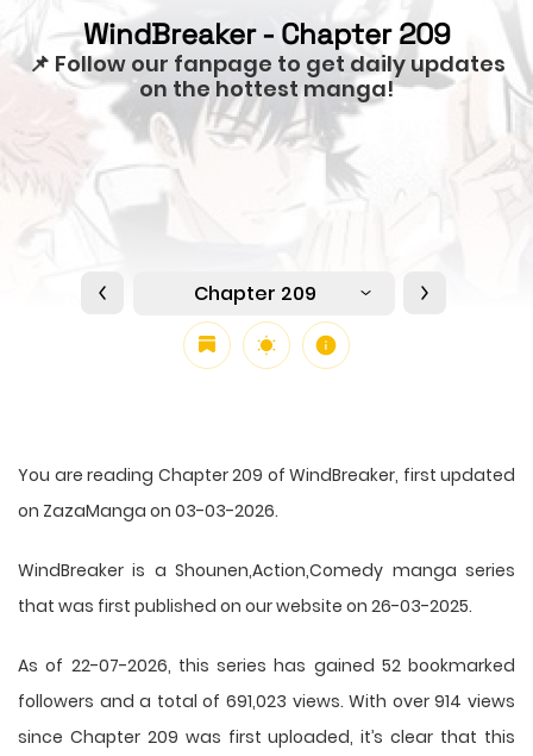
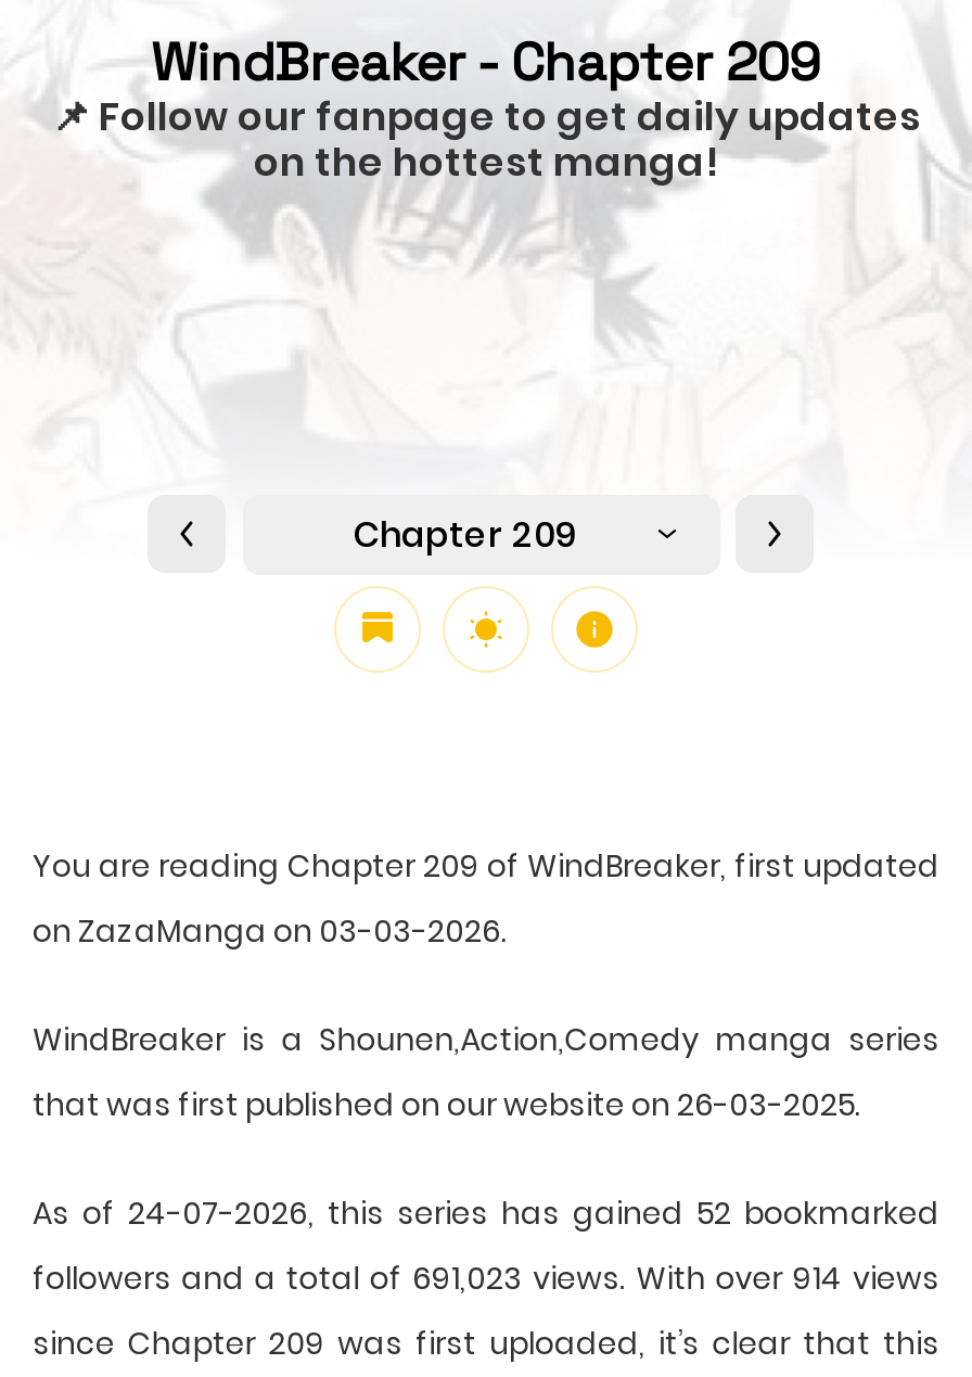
- As of 22-07-2026, this series has gained 52 bookmarked
+ As of 24-07-2026, this series has gained 52 bookmarked
